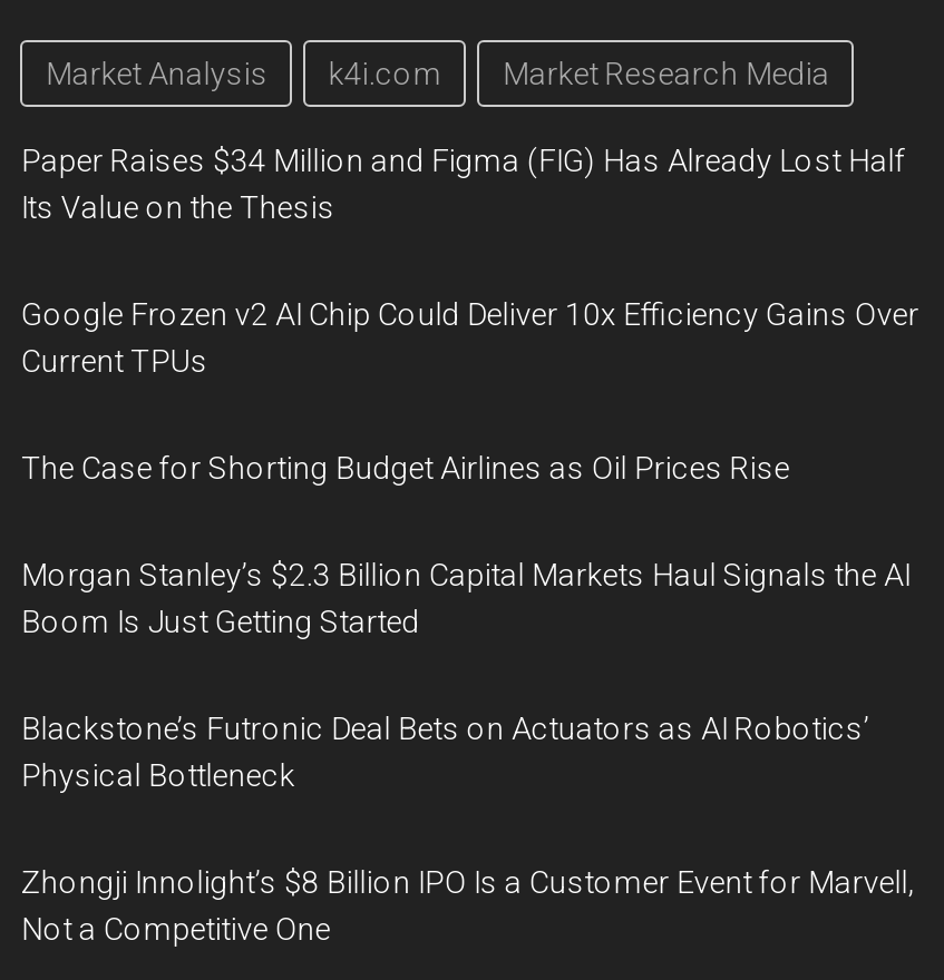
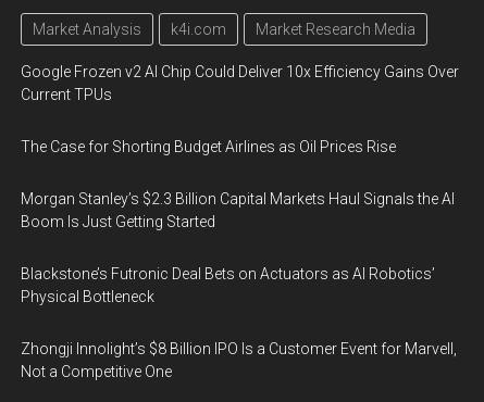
- Paper Raises $34 Million and Figma (FIG) Has Already Lost Half
- Its Value on the Thesis
